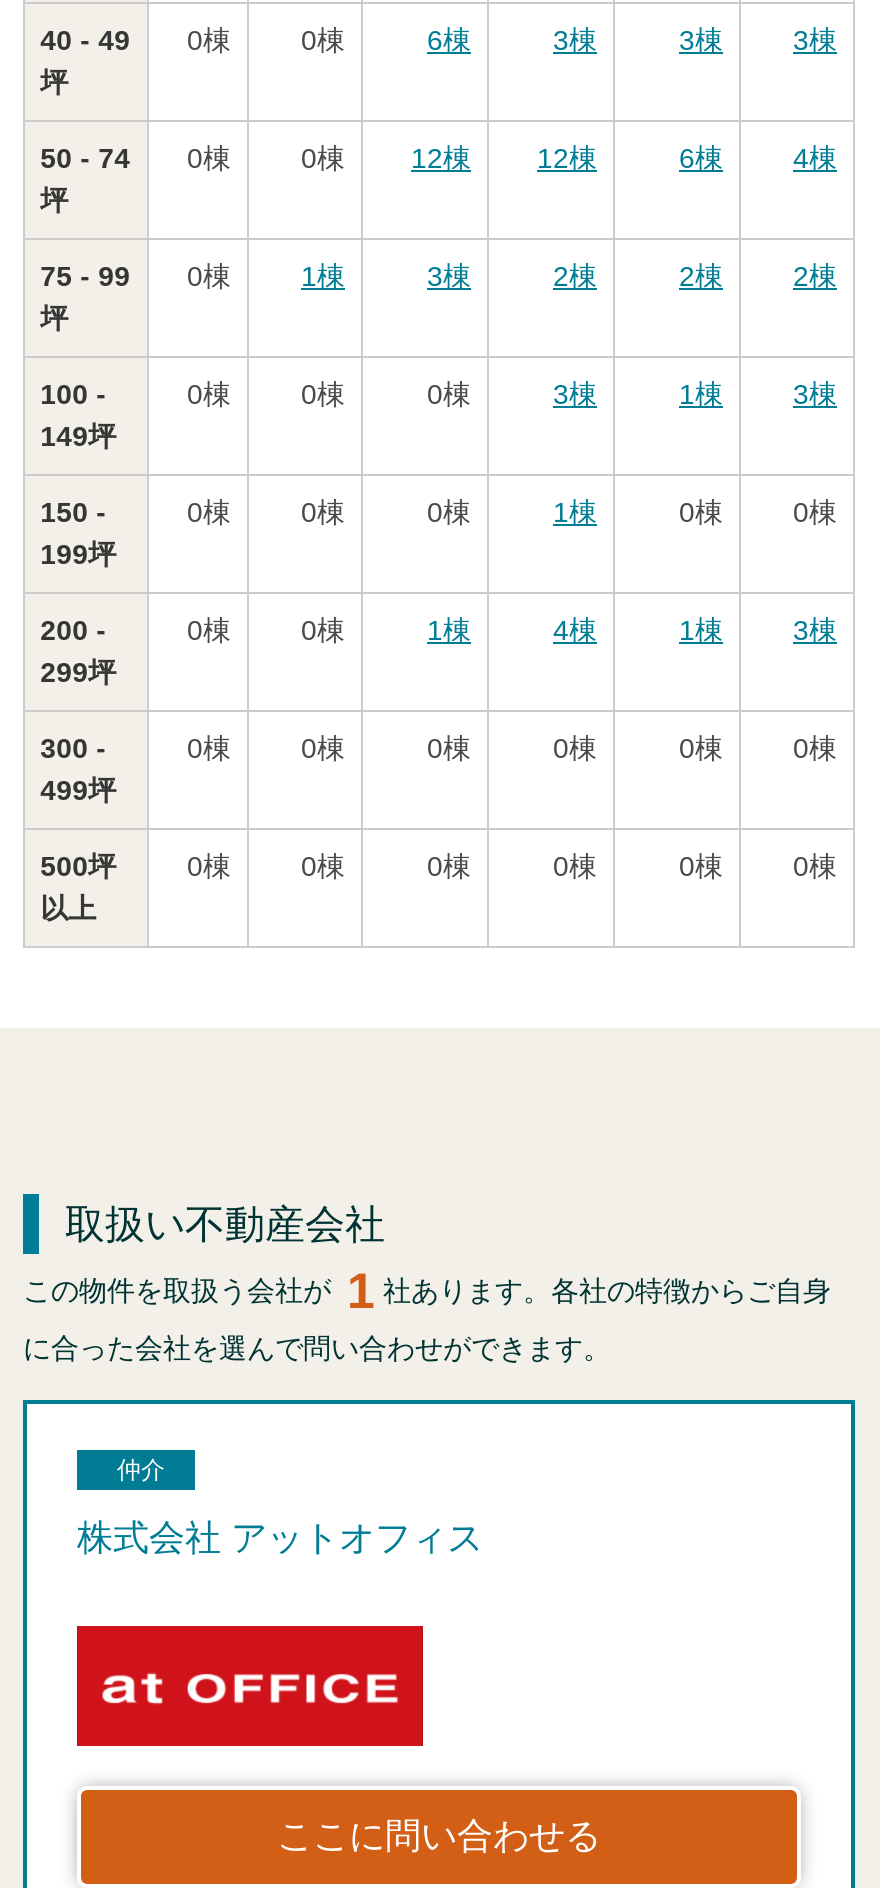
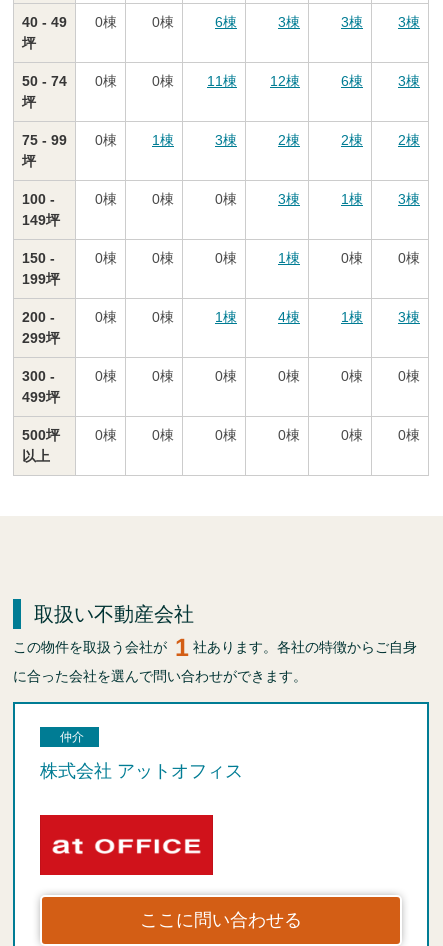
- 12棟
+ 11棟

- 4棟
+ 3棟
